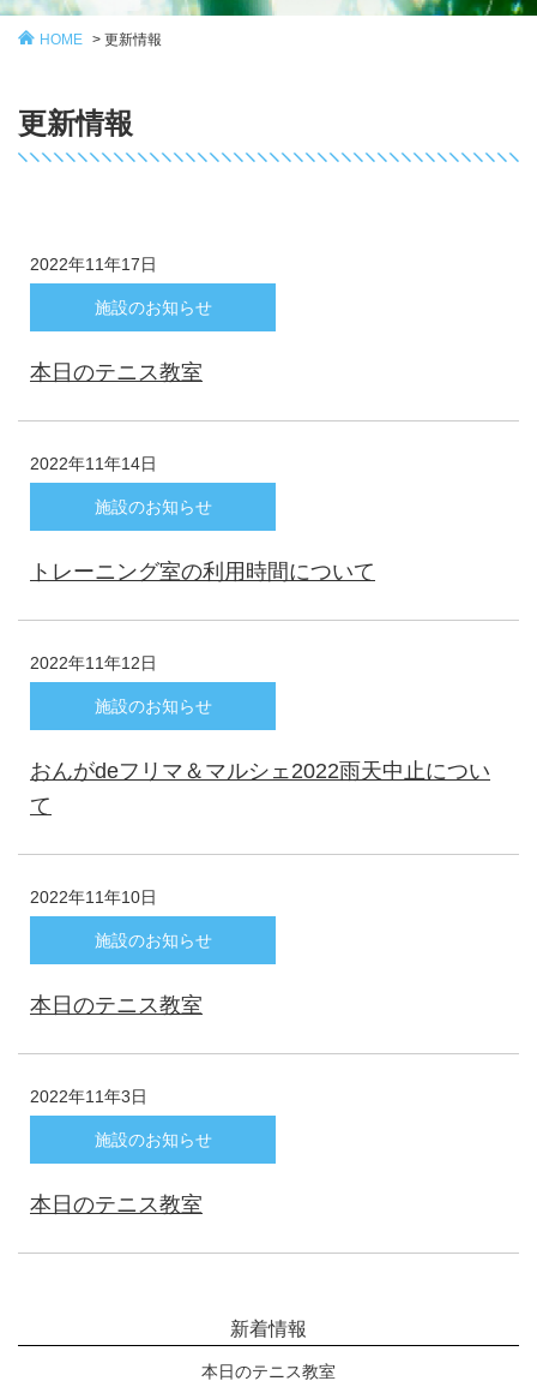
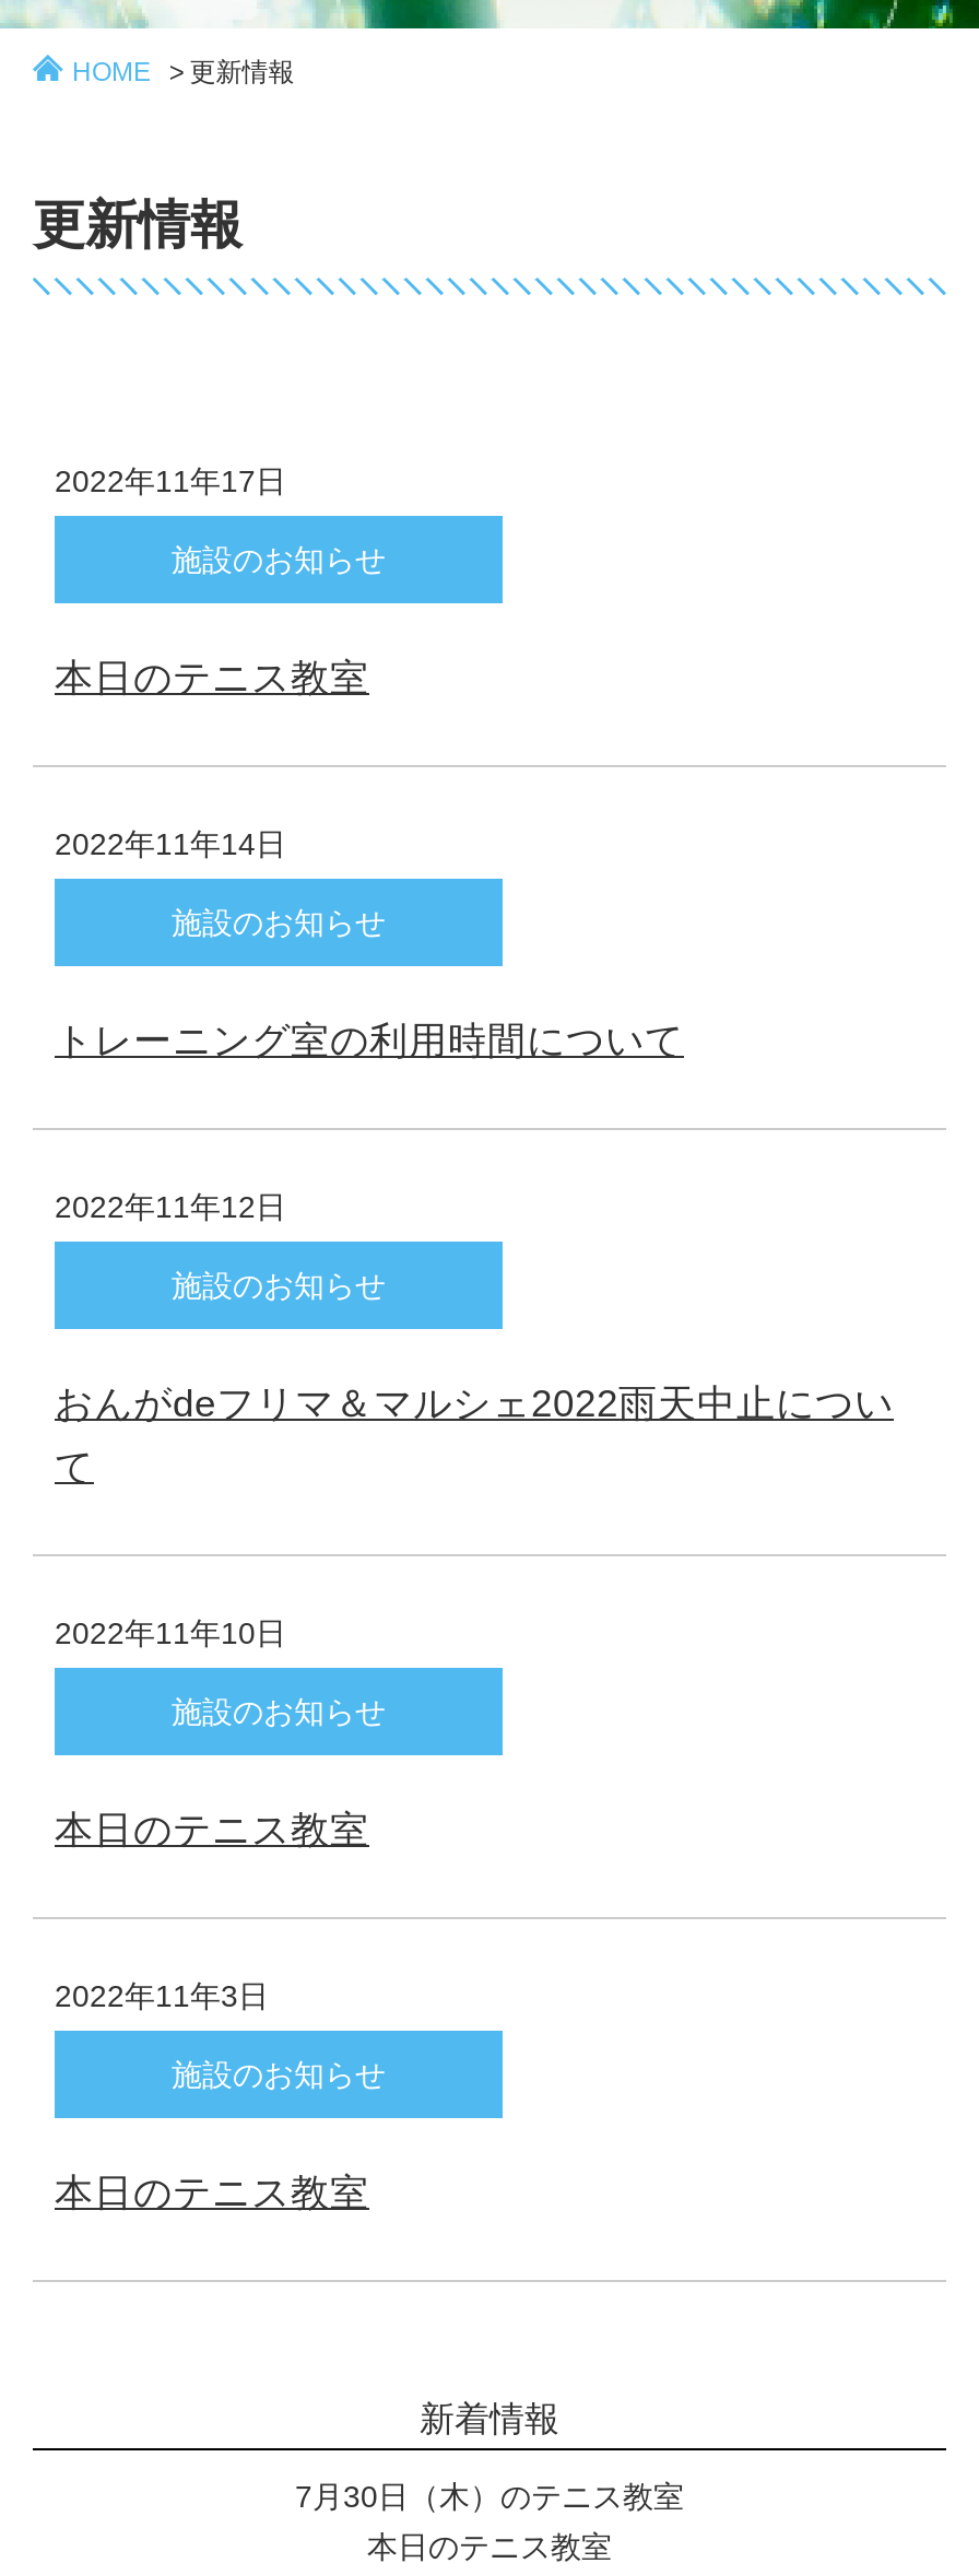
+ 7月30日（木）のテニス教室
